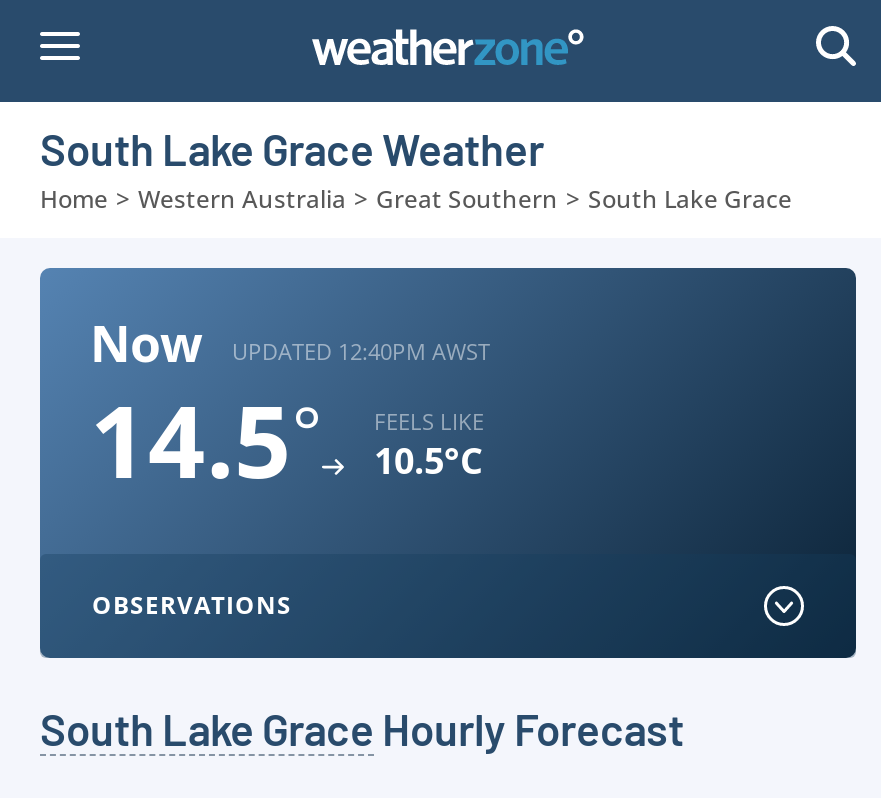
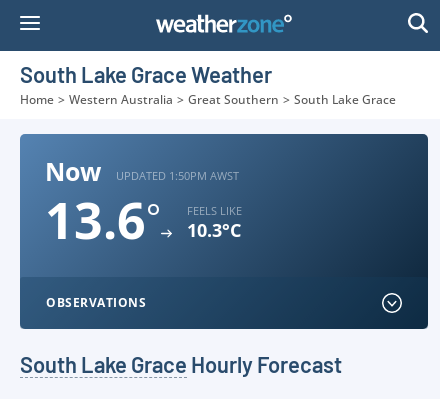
- UPDATED 12:40PM AWST
+ UPDATED 1:50PM AWST

- 14.5°
+ 13.6°

- 10.5°C
+ 10.3°C
